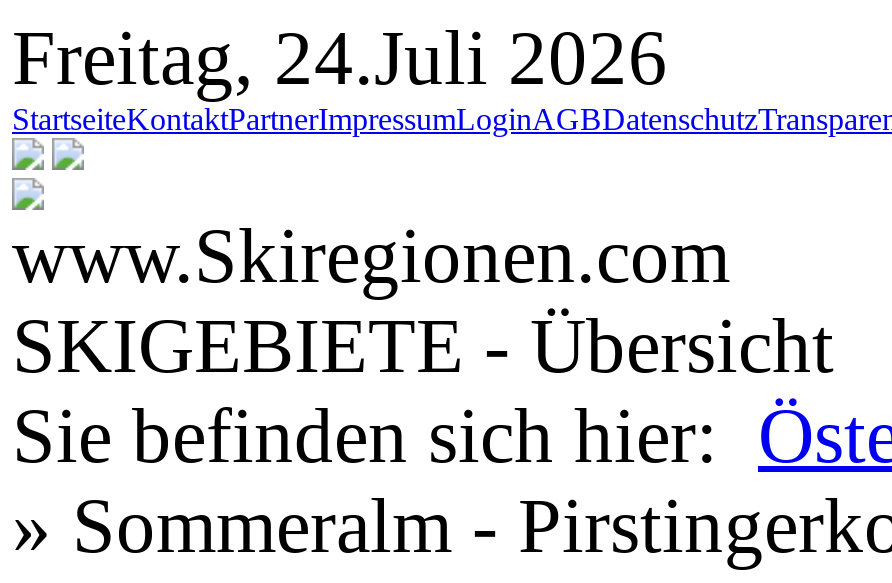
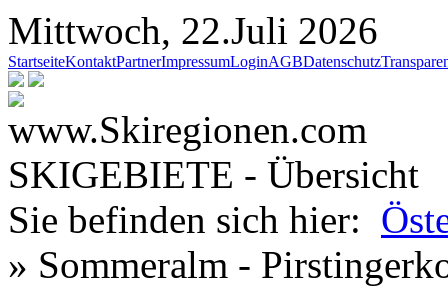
- Freitag, 24.Juli 2026
+ Mittwoch, 22.Juli 2026
